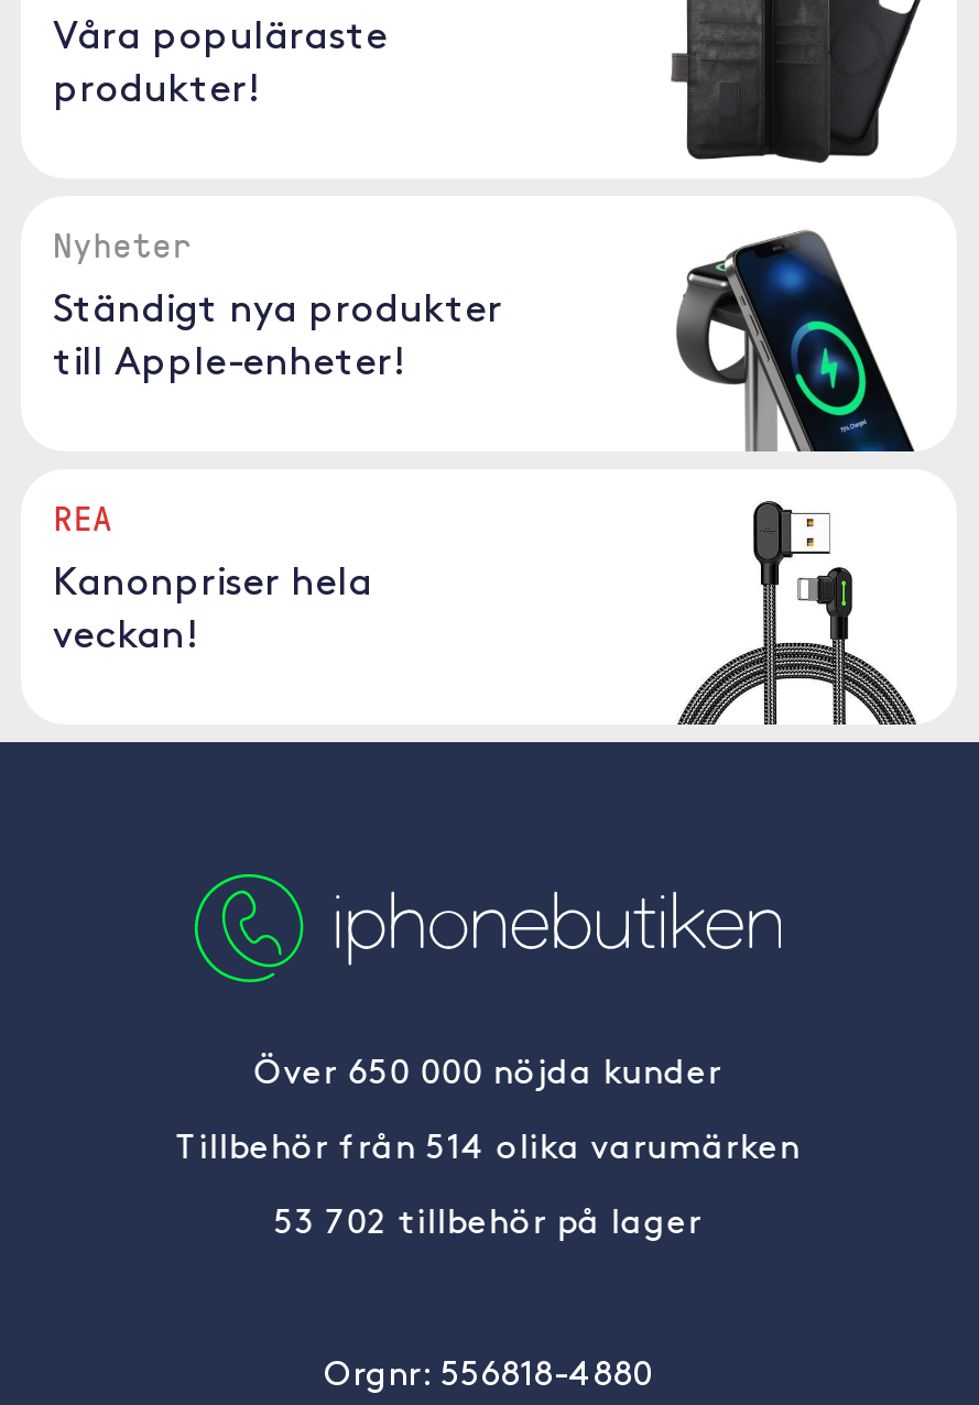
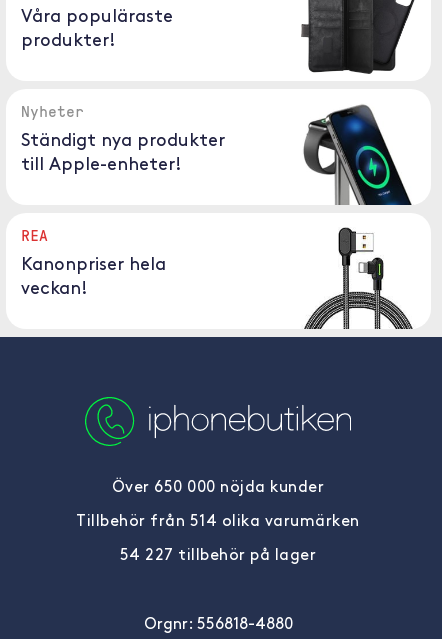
- 53 702 tillbehör på lager
+ 54 227 tillbehör på lager
